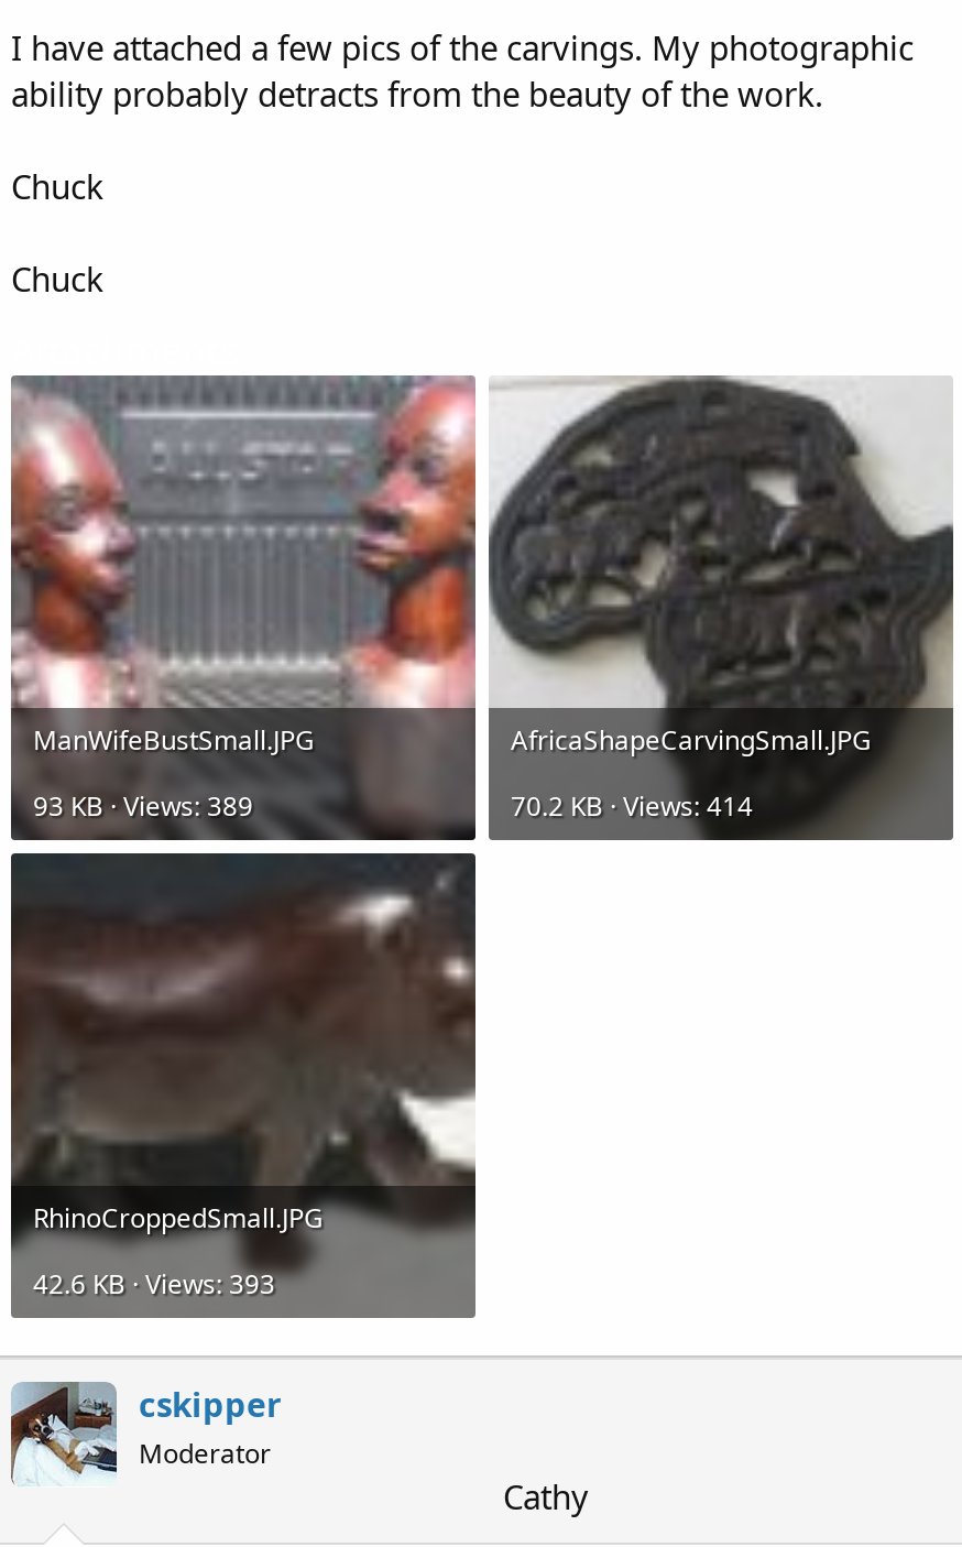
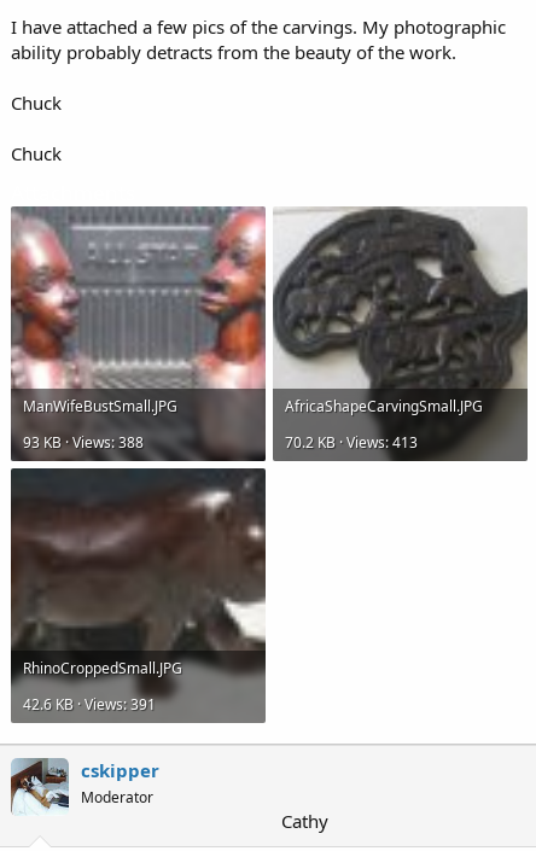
- 93 KB · Views: 389
+ 93 KB · Views: 388

- 70.2 KB · Views: 414
+ 70.2 KB · Views: 413

- 42.6 KB · Views: 393
+ 42.6 KB · Views: 391
